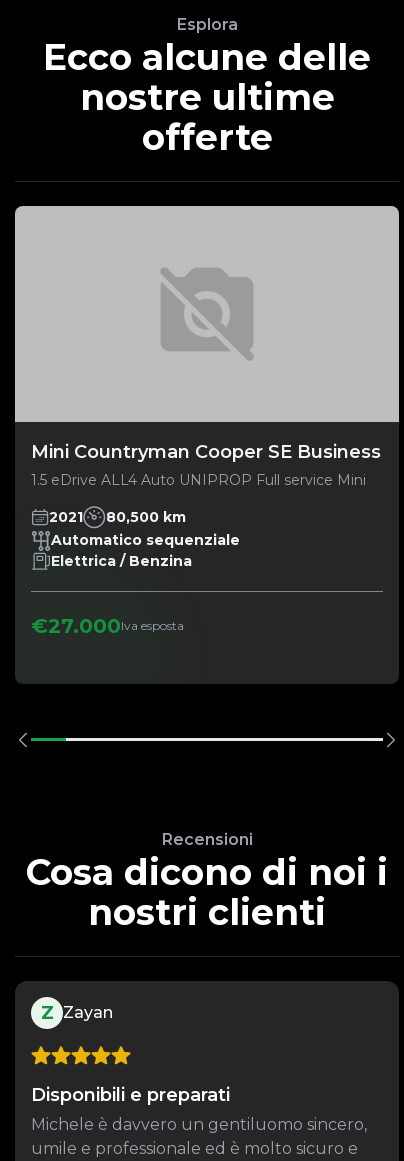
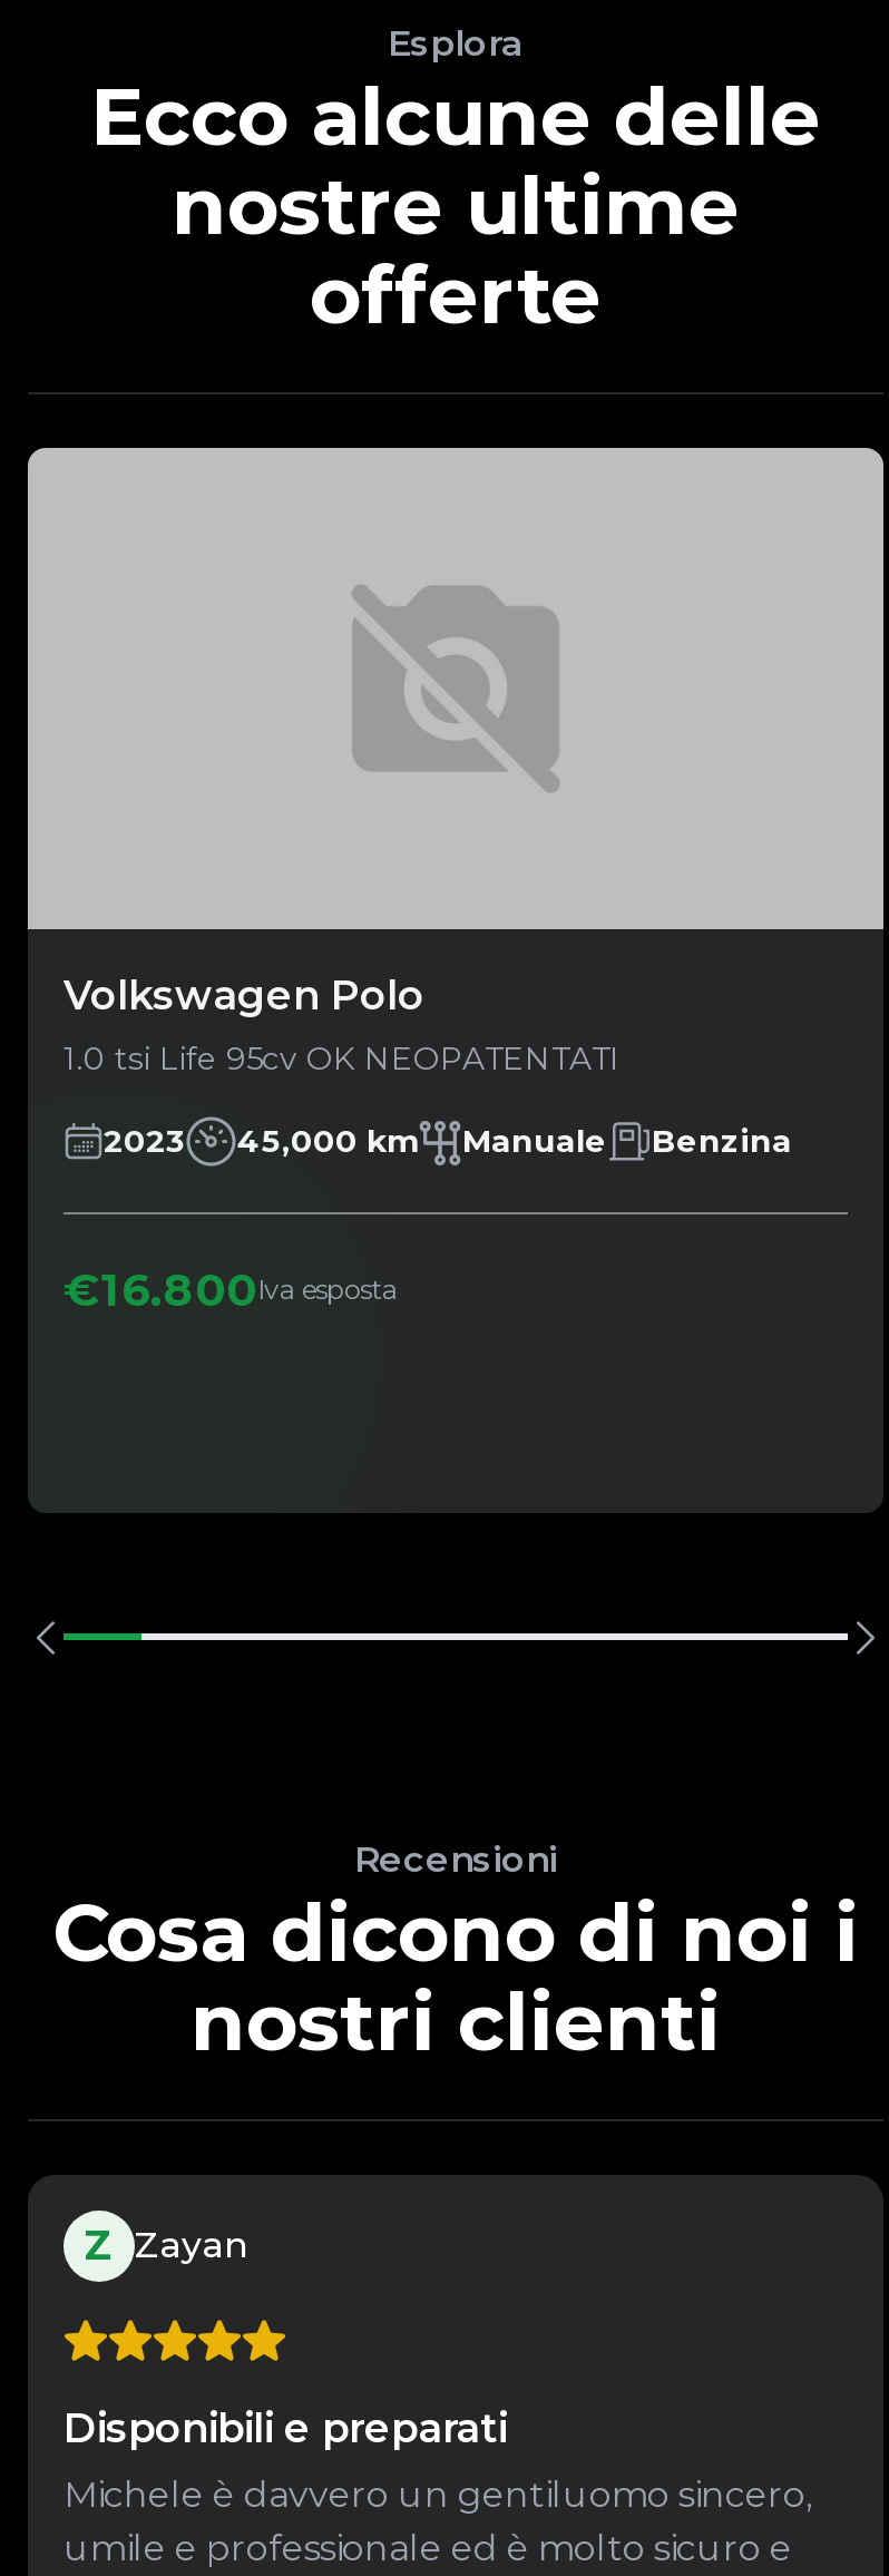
- Mini Countryman Cooper SE Business
- 1.5 eDrive ALL4 Auto UNIPROP Full service Mini
+ Volkswagen Polo
+ 1.0 tsi Life 95cv OK NEOPATENTATI

- 2021
- 80,500 km
- Automatico sequenziale
- Elettrica / Benzina
+ 2023
+ 45,000 km
+ Manuale
+ Benzina

- €27.000Iva esposta
+ €16.800Iva esposta
